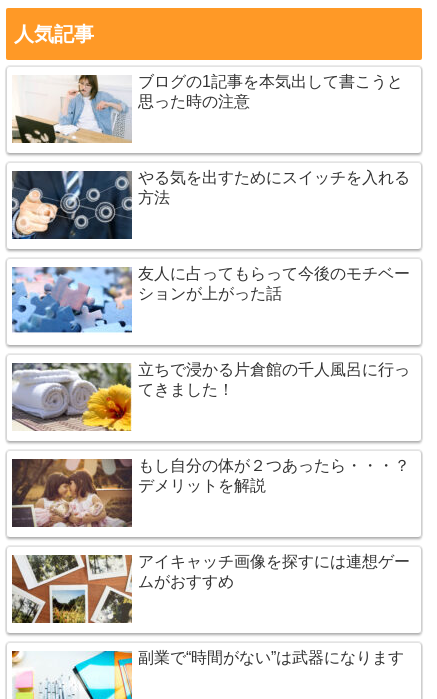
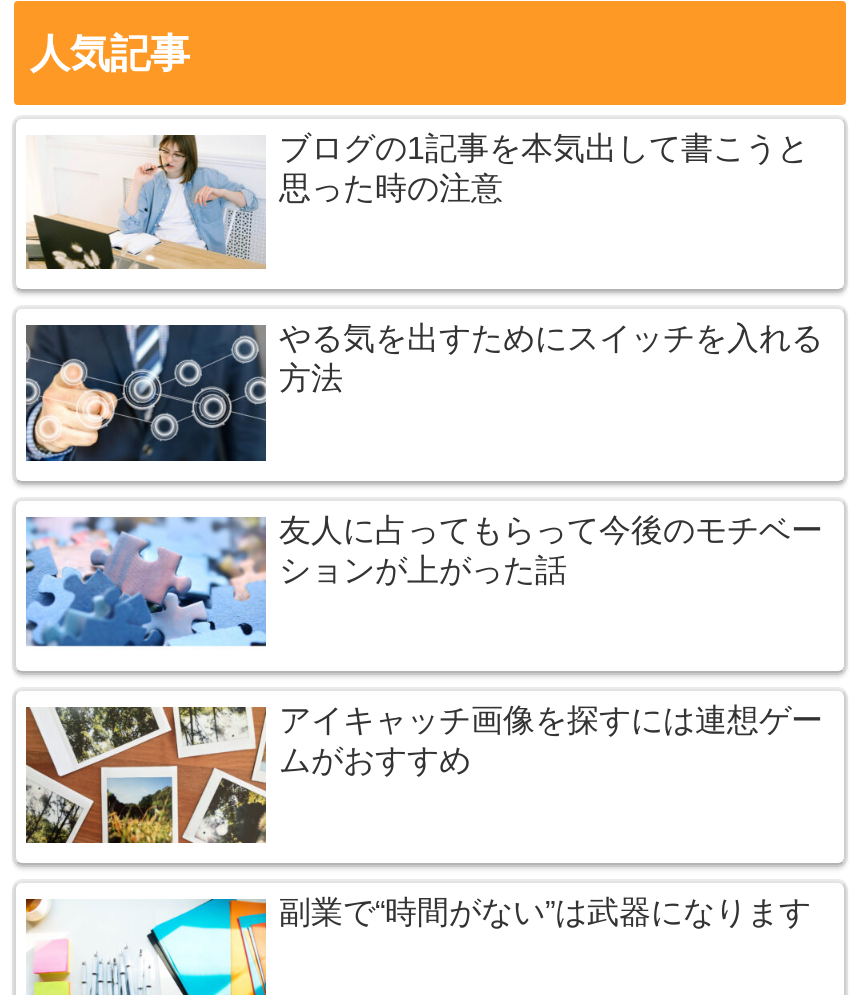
- [image]
- 立ちで浸かる片倉館の千人風呂に行っ
- てきました！

- [image]
- もし自分の体が２つあったら・・・？
- デメリットを解説
